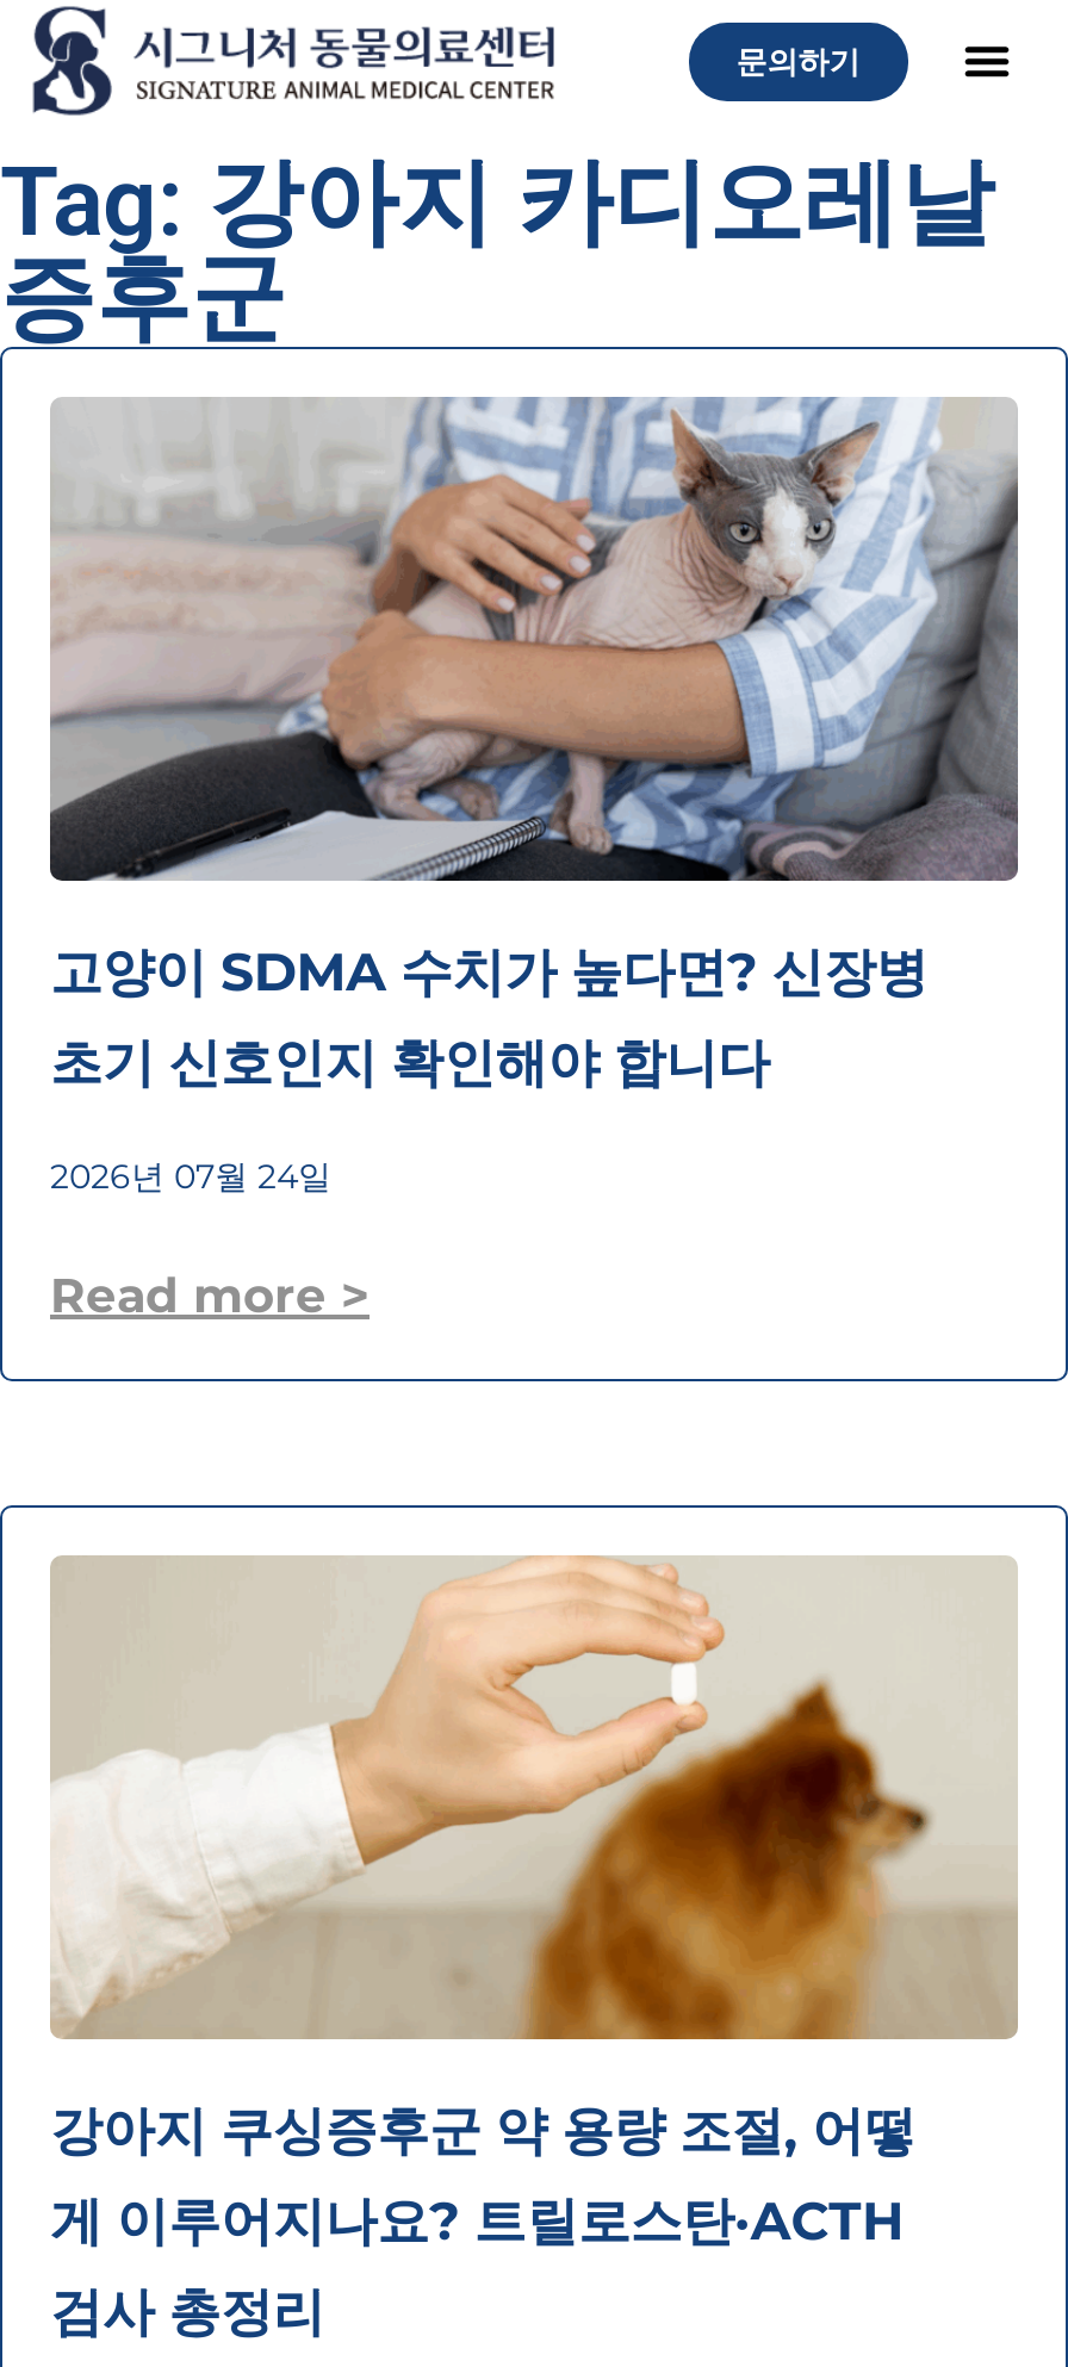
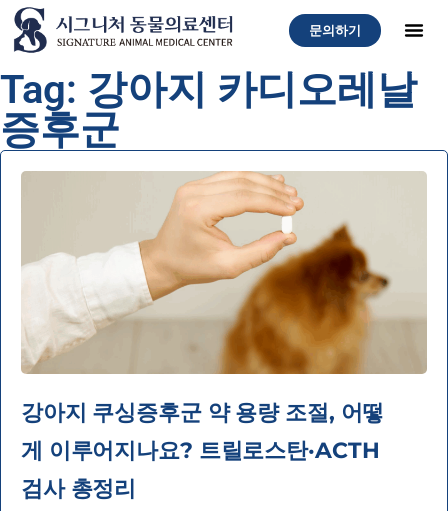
- [image]
- 고양이 SDMA 수치가 높다면? 신장병
- 초기 신호인지 확인해야 합니다
- 2026년 07월 24일
- Read more >
